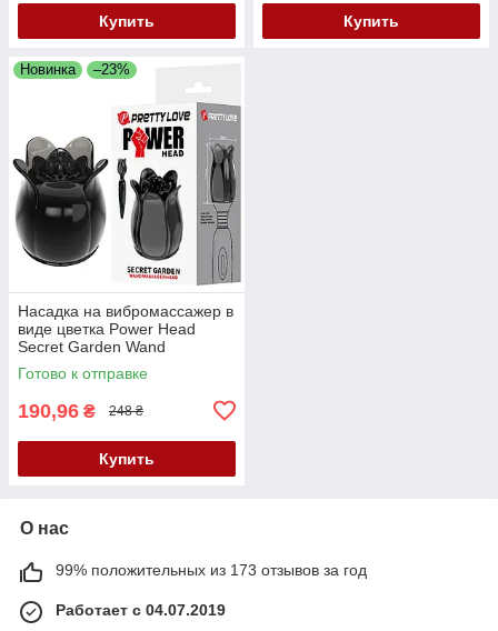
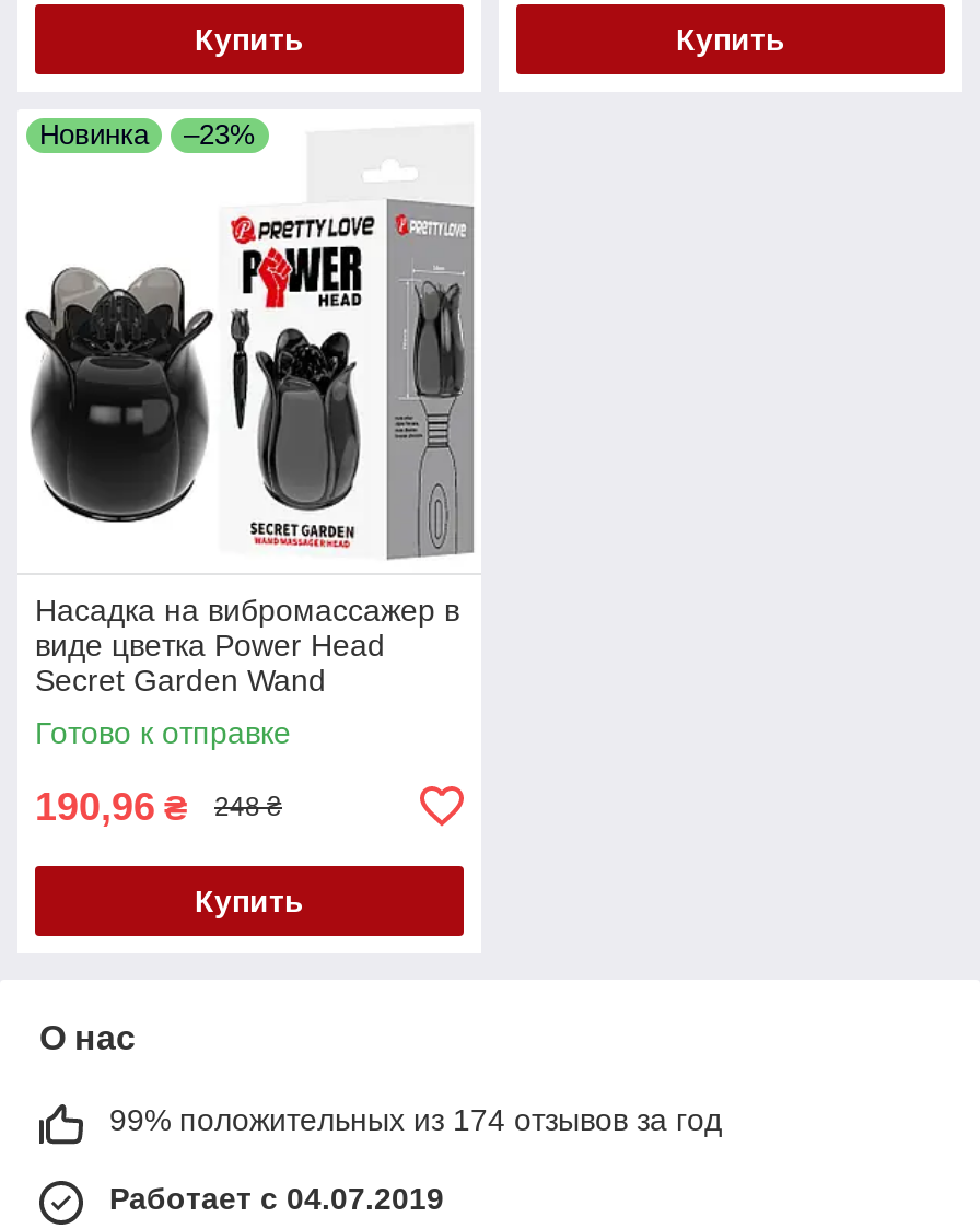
- 99% положительных из 173 отзывов за год
+ 99% положительных из 174 отзывов за год
